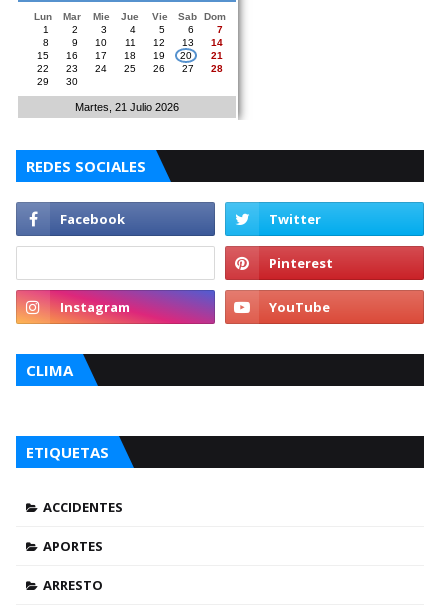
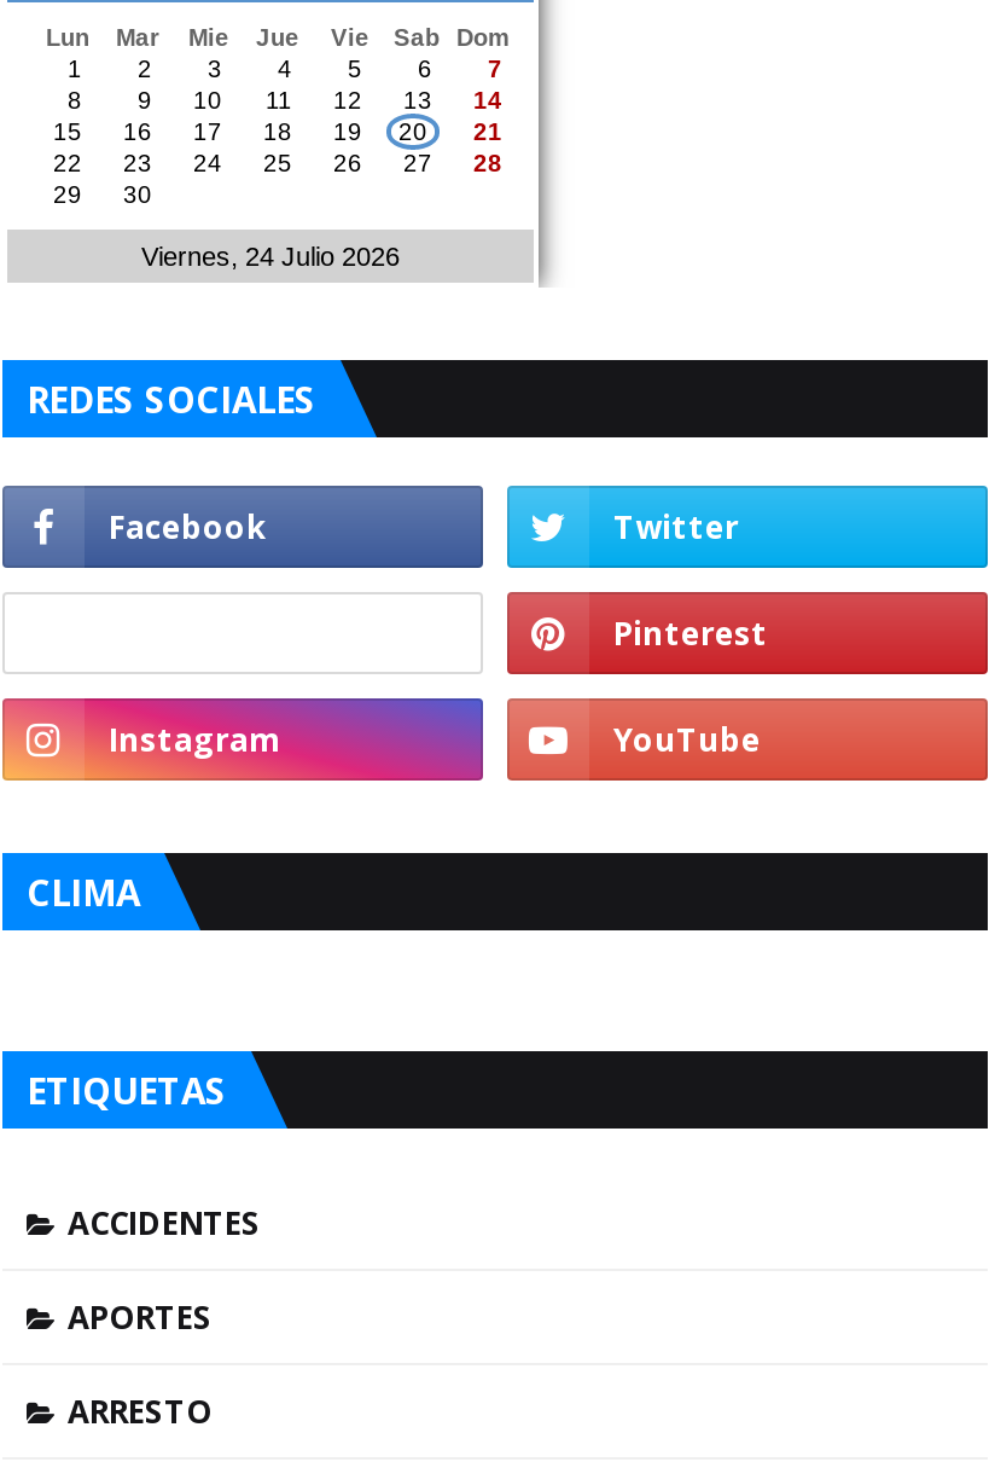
- Martes, 21 Julio 2026
+ Viernes, 24 Julio 2026
